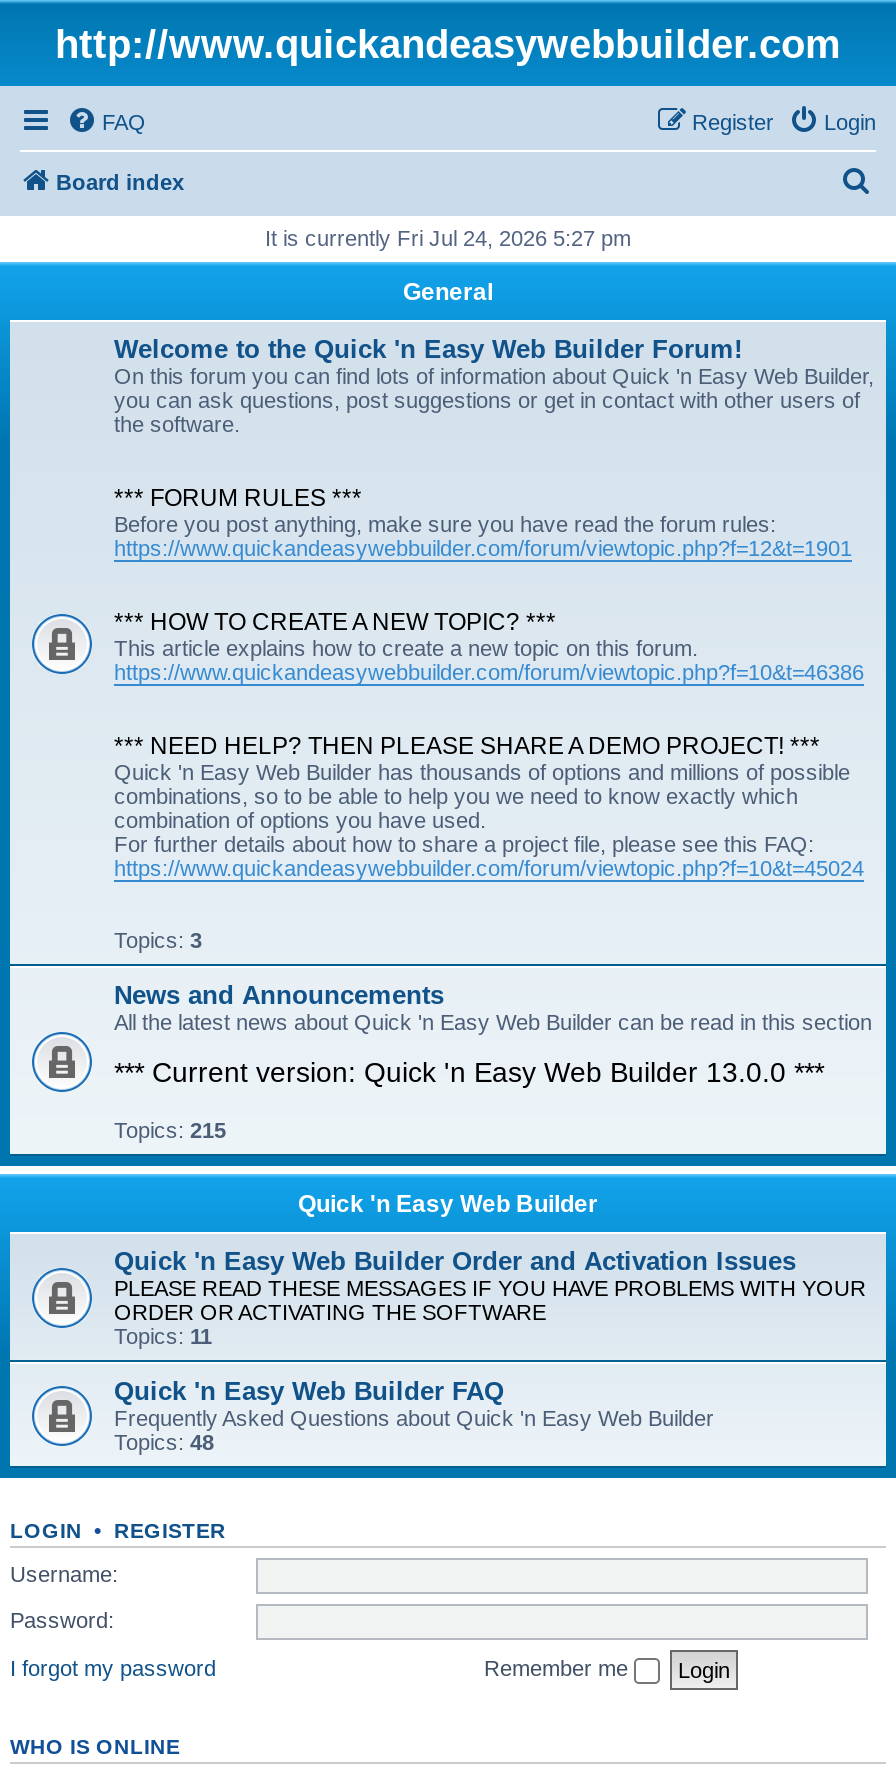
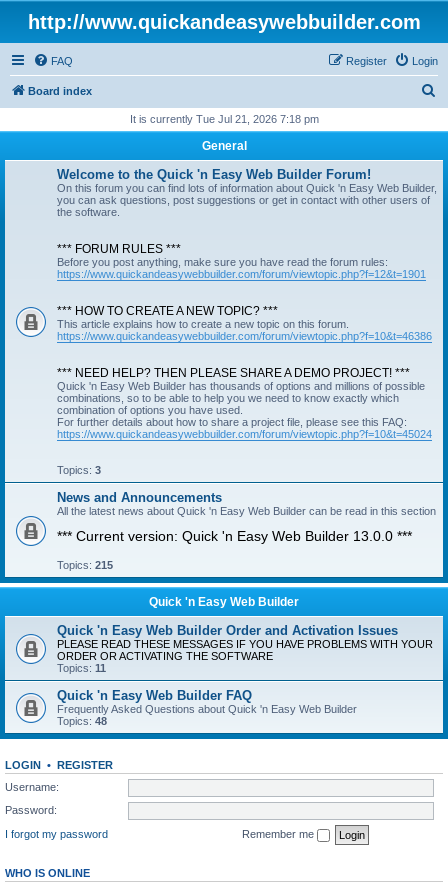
- It is currently Fri Jul 24, 2026 5:27 pm
+ It is currently Tue Jul 21, 2026 7:18 pm
